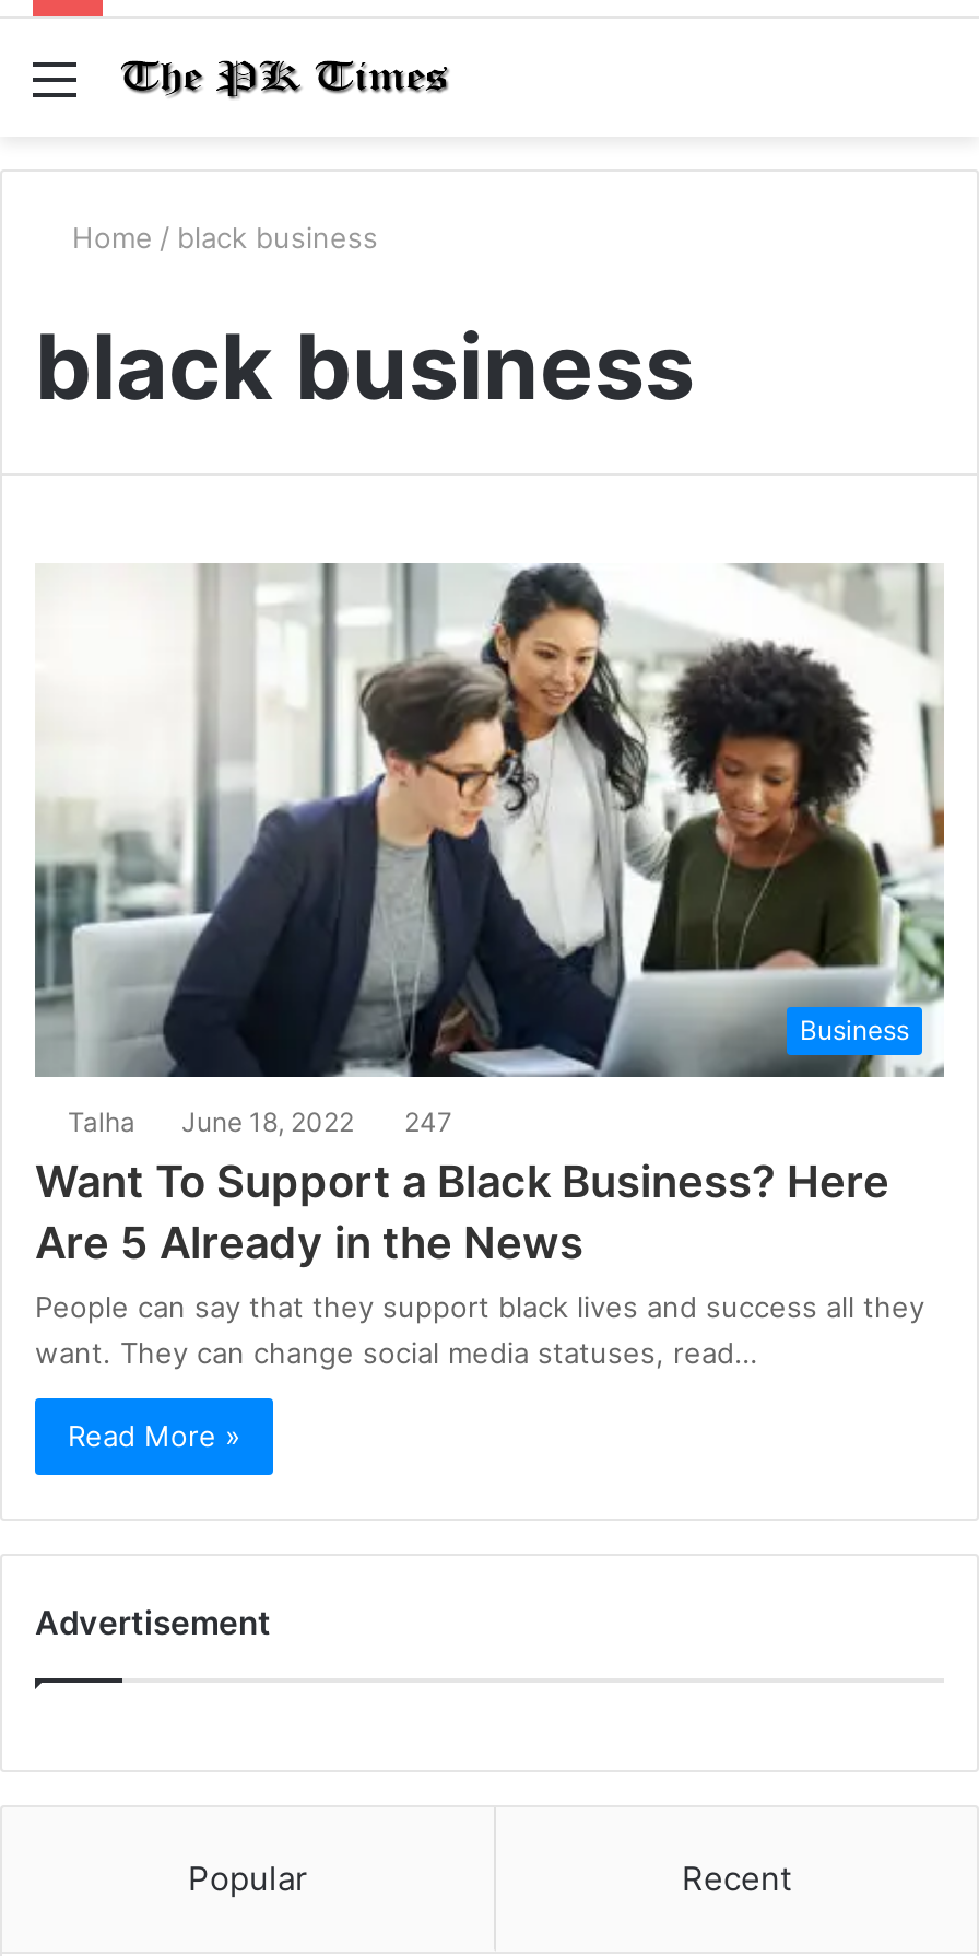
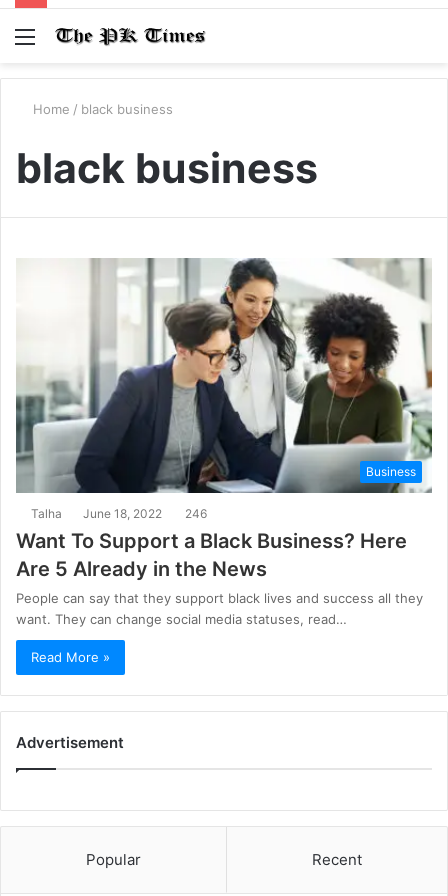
- Talha June 18, 2022 247
+ Talha June 18, 2022 246
